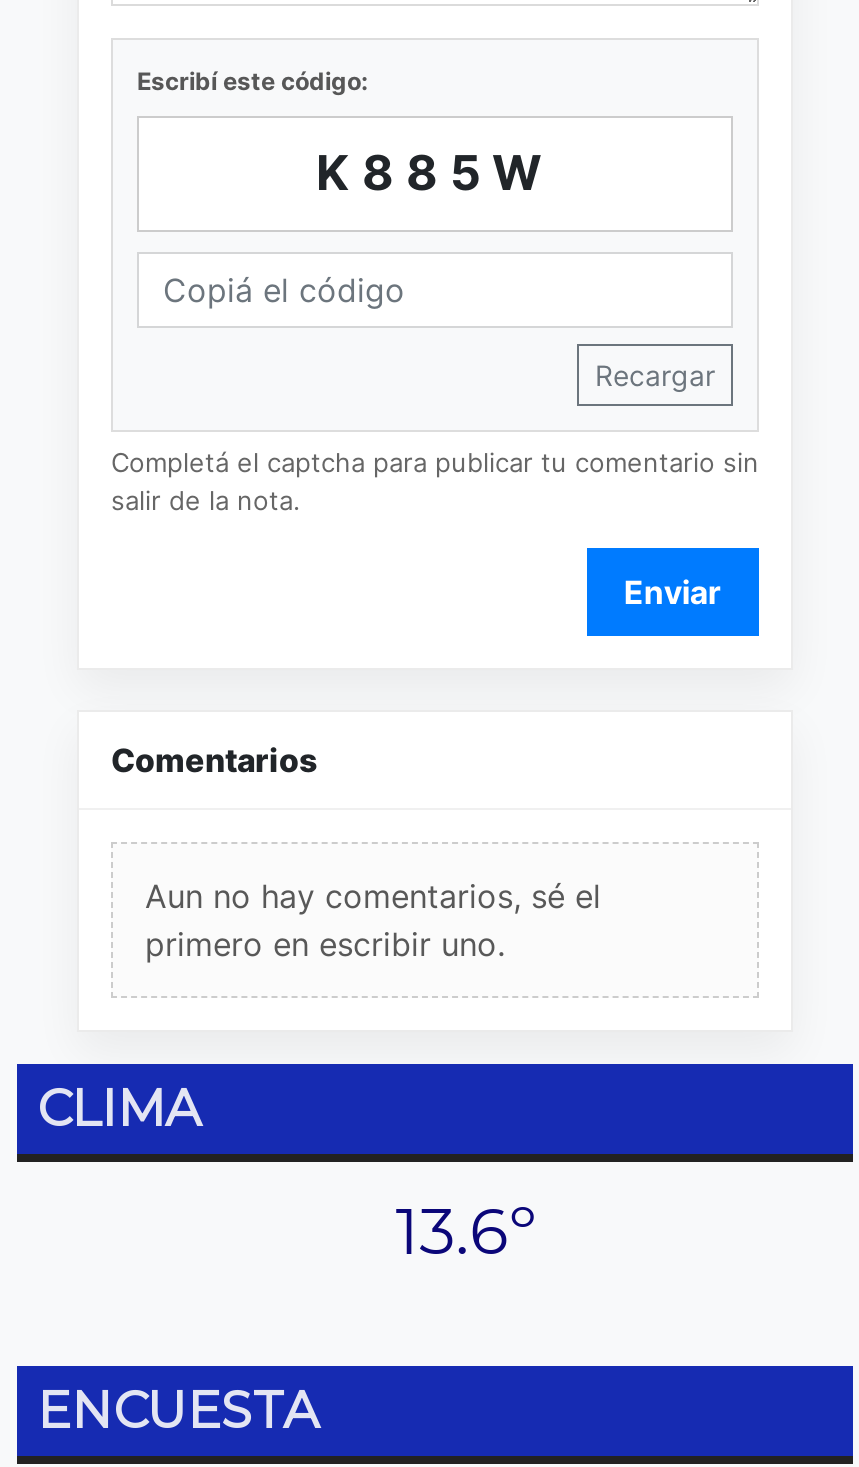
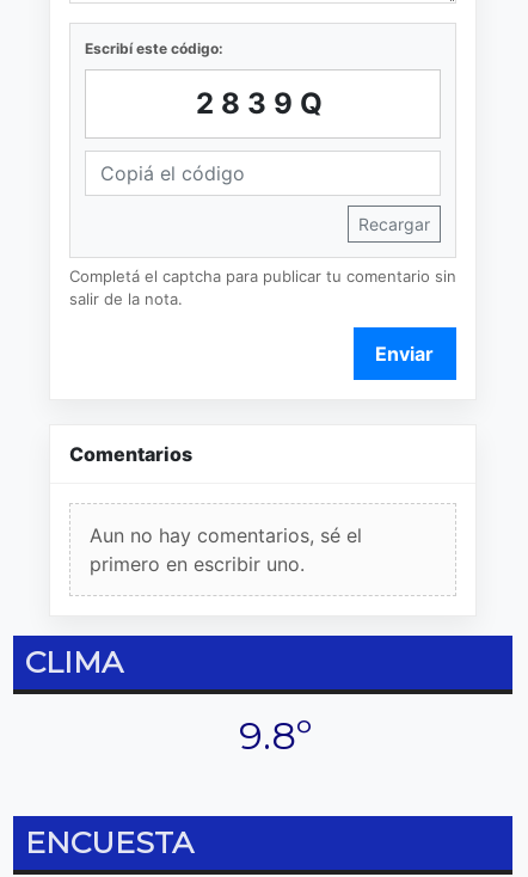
- K885W
+ 2839Q

- 13.6º
+ 9.8º
